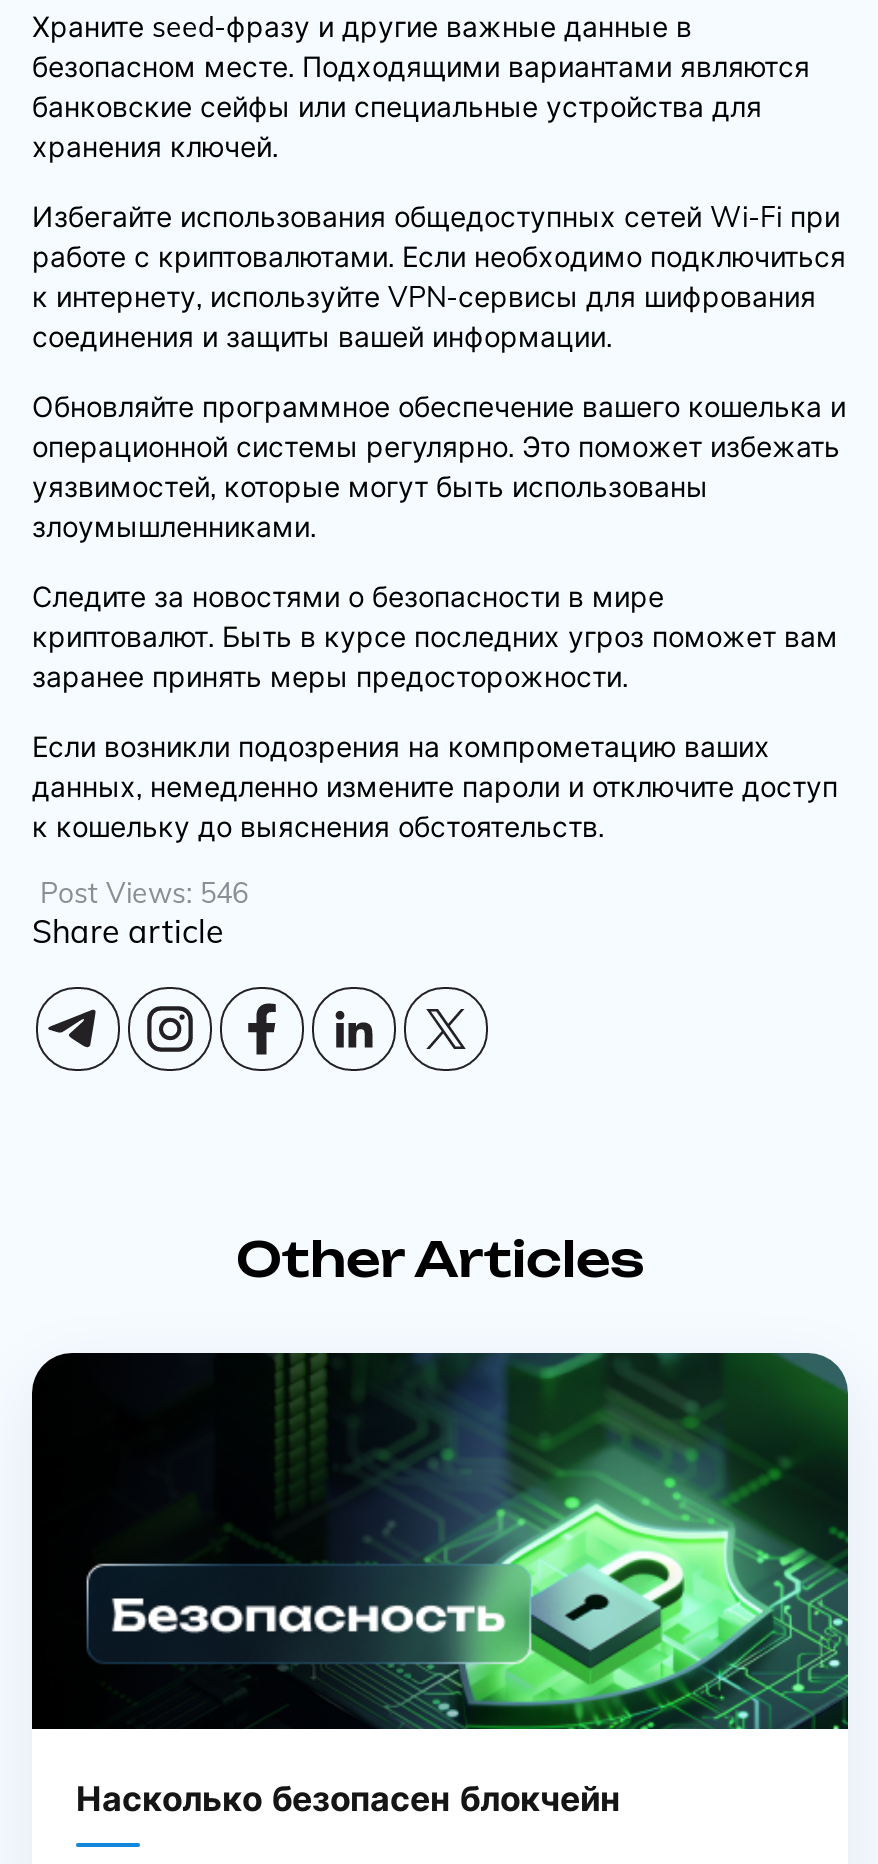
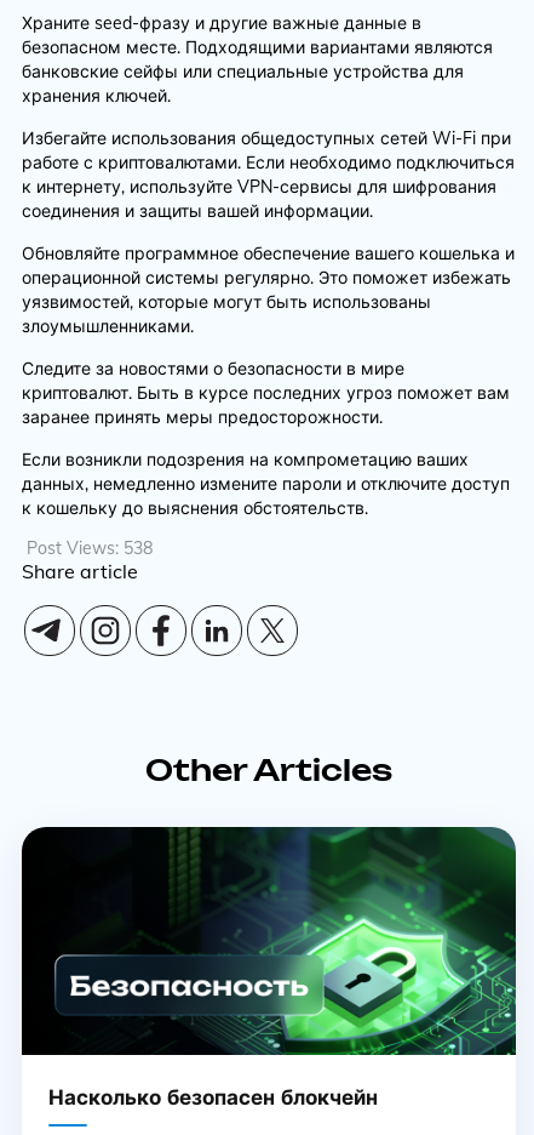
- Post Views: 546
+ Post Views: 538
